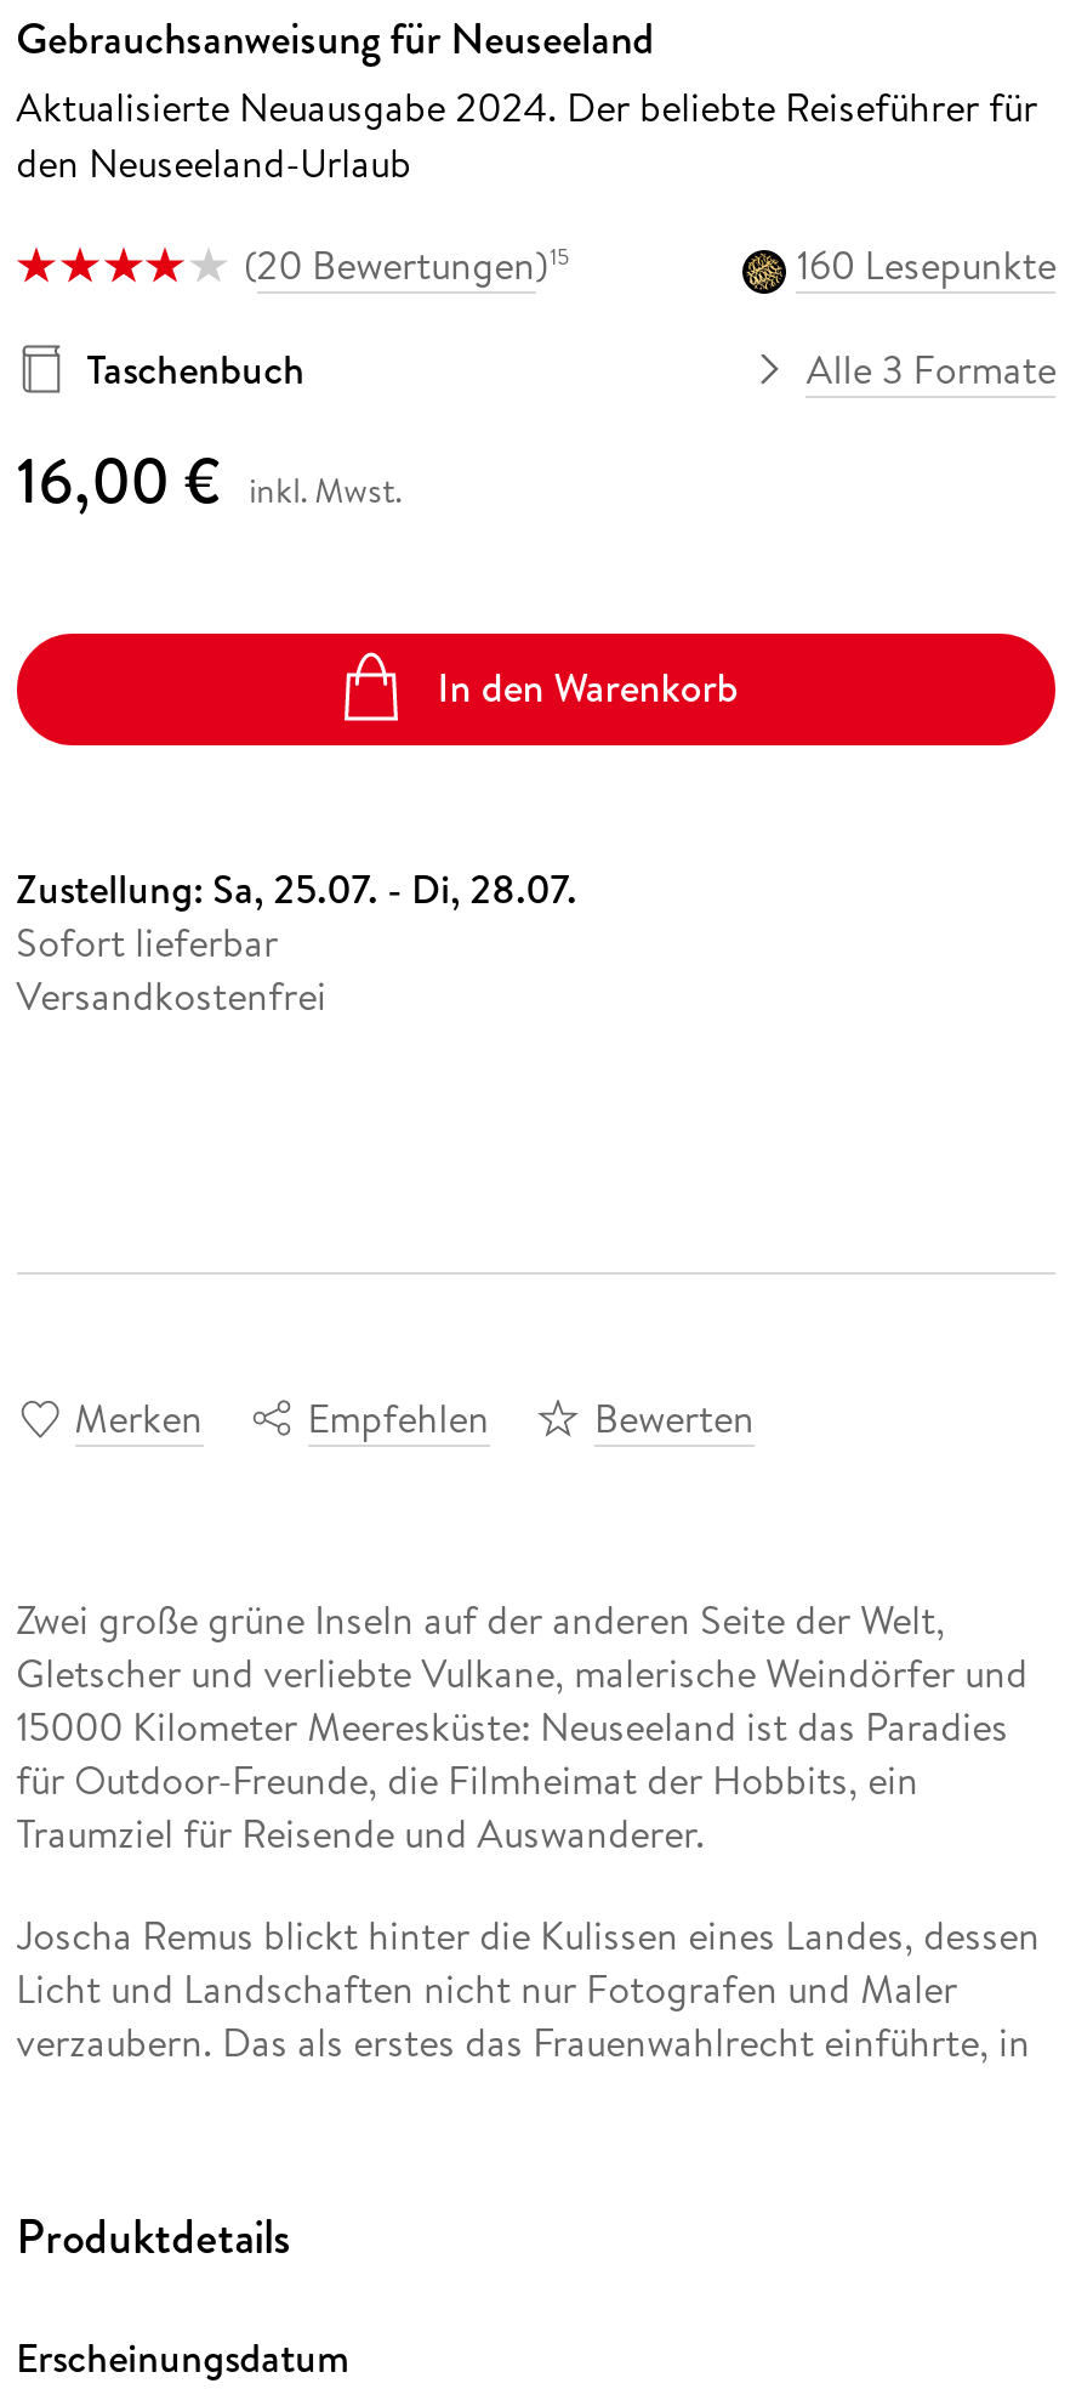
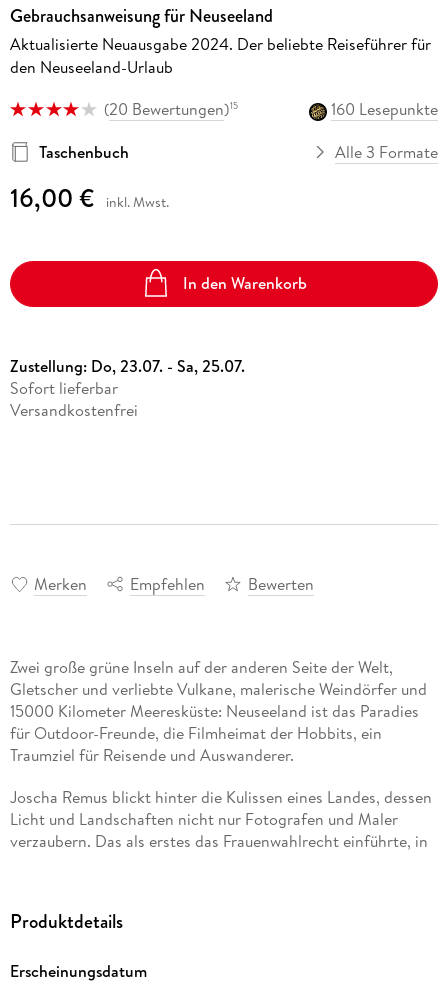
- Zustellung: Sa, 25.07. - Di, 28.07.
+ Zustellung: Do, 23.07. - Sa, 25.07.
